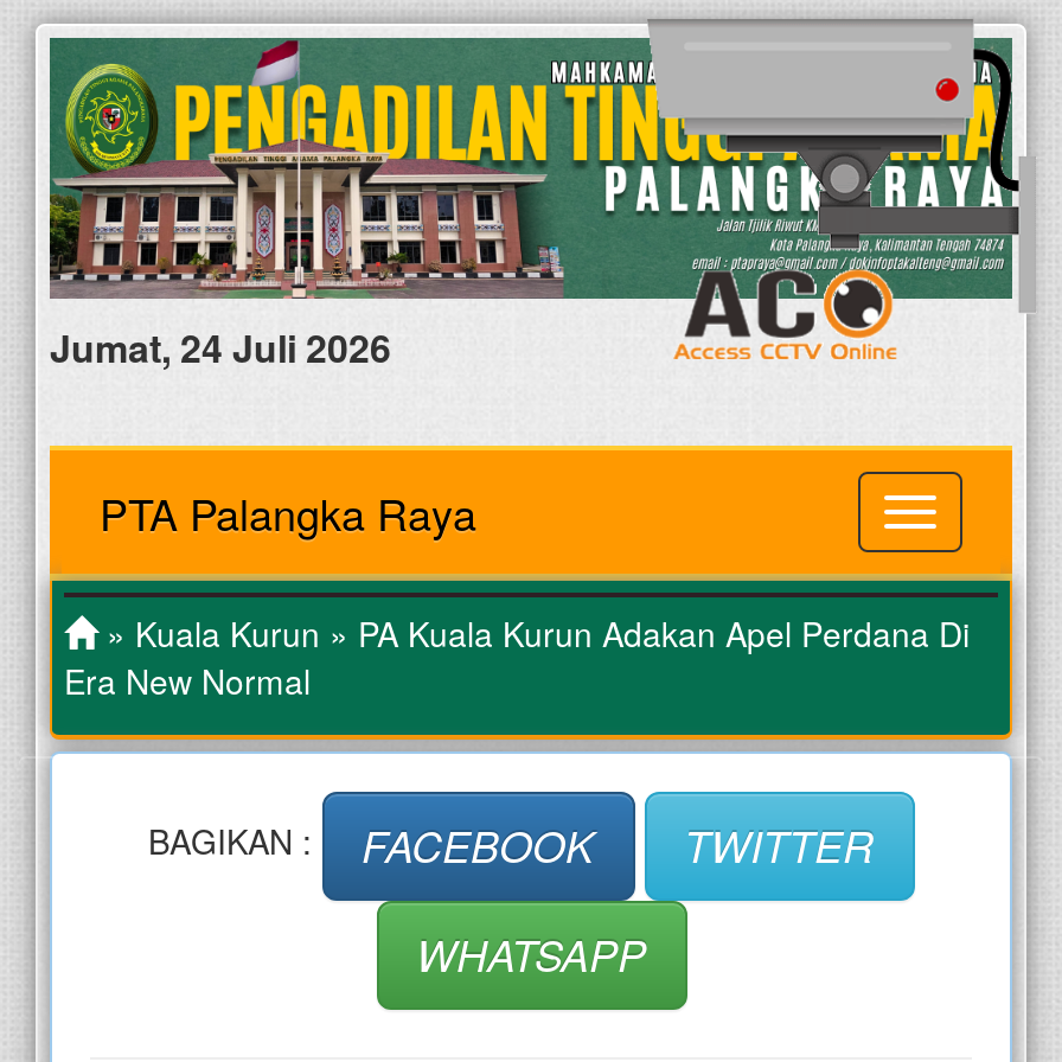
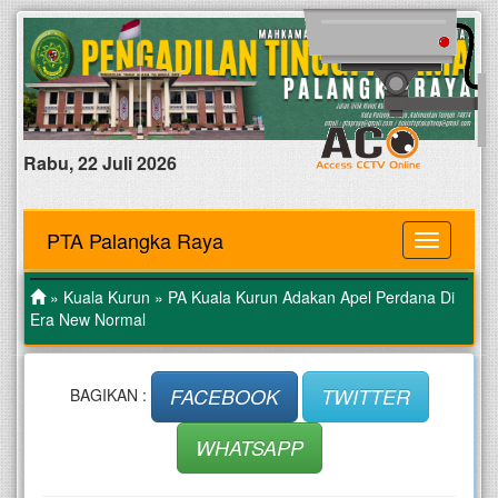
- Jumat, 24 Juli 2026
+ Rabu, 22 Juli 2026
